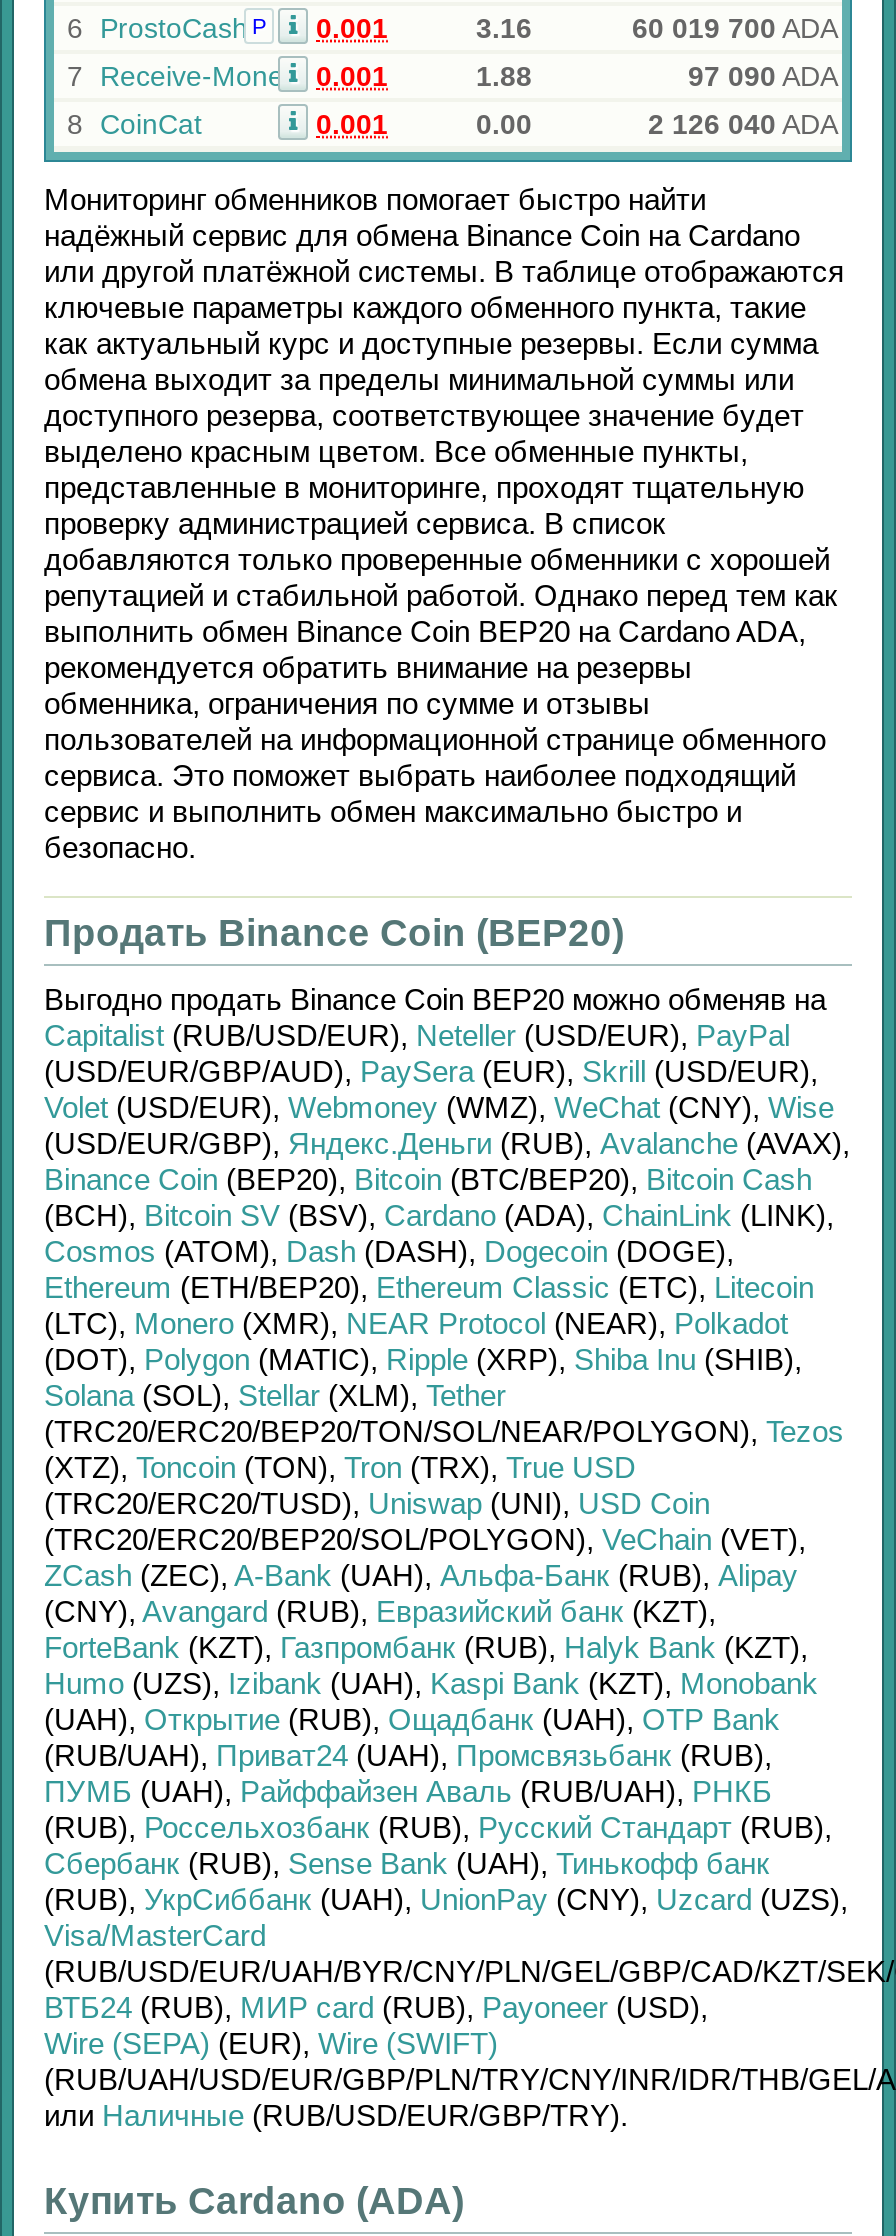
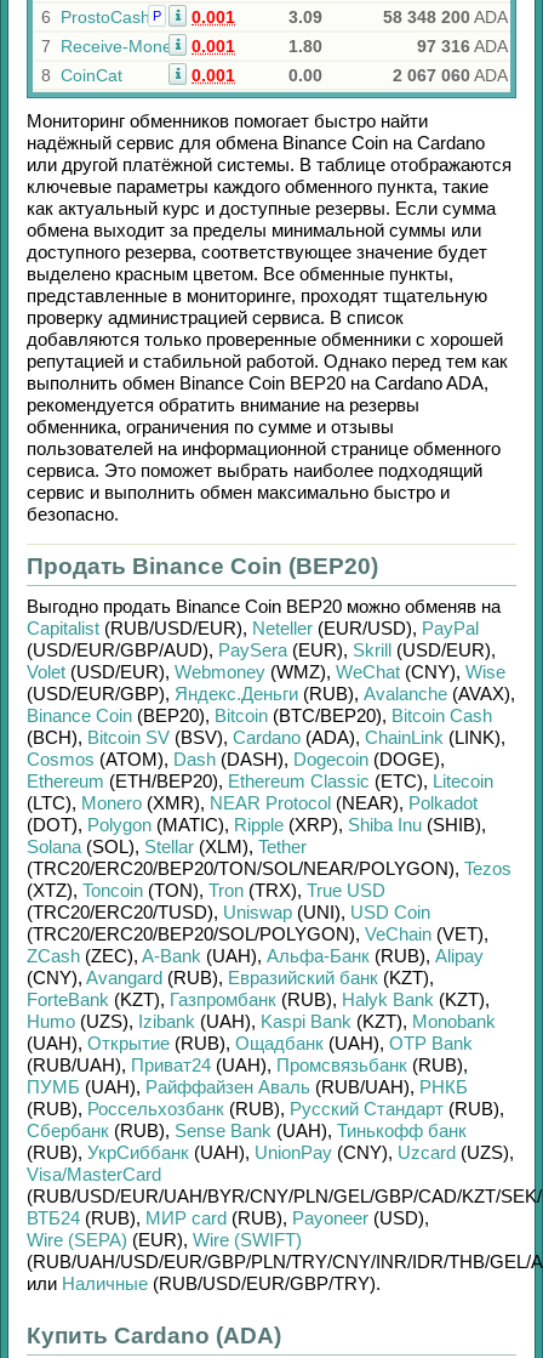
- 3.16
+ 3.09

- 60 019 700 ADA
+ 58 348 200 ADA

- 1.88
+ 1.80

- 97 090 ADA
+ 97 316 ADA

- 2 126 040 ADA
+ 2 067 060 ADA

- Capitalist (RUB/USD/EUR), Neteller (USD/EUR), PayPal
+ Capitalist (RUB/USD/EUR), Neteller (EUR/USD), PayPal
